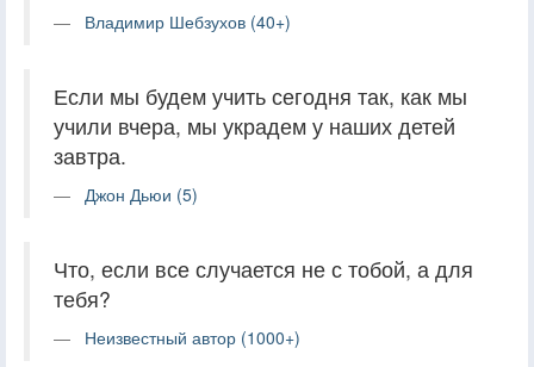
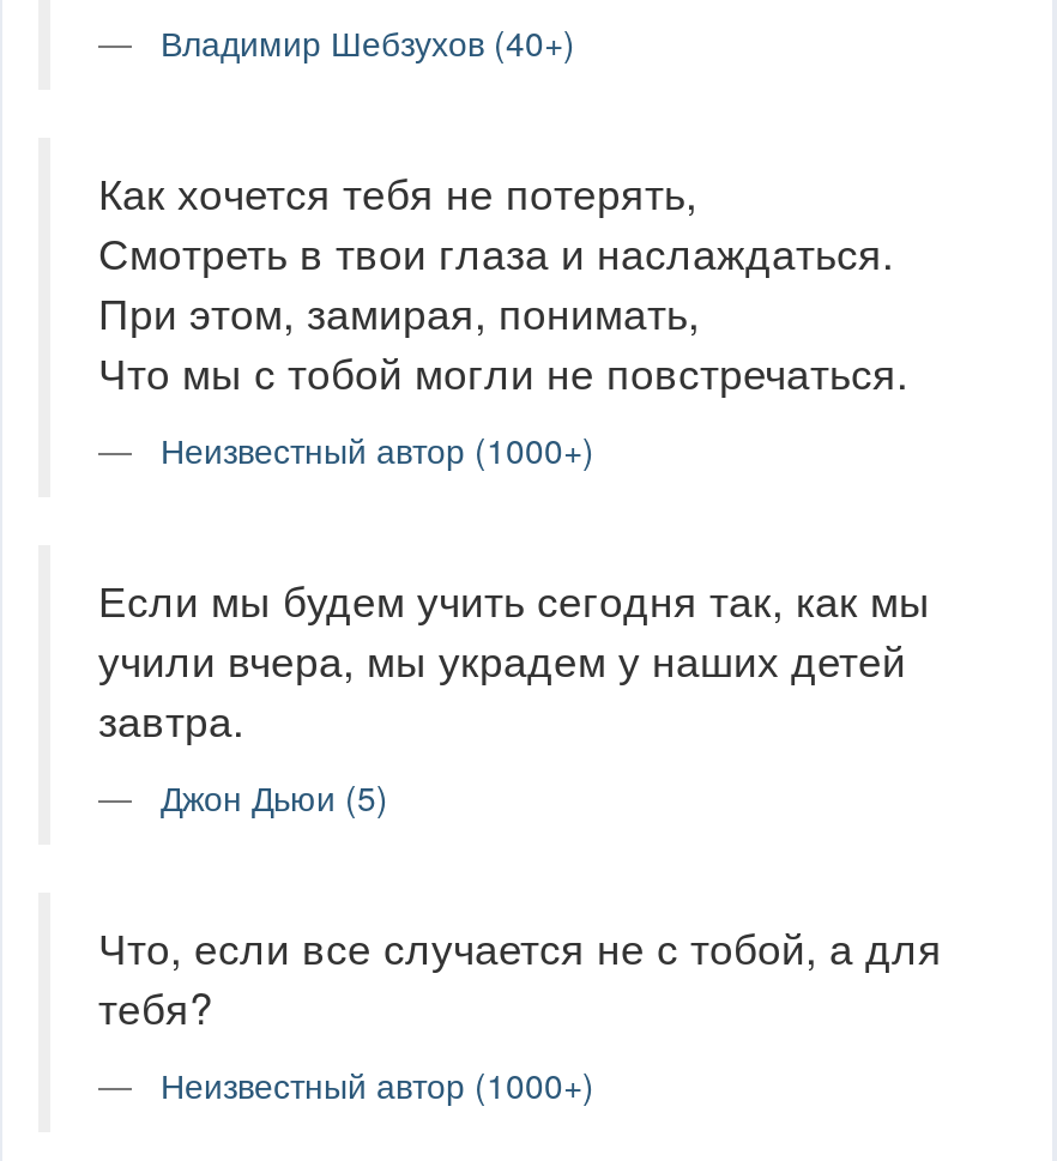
+ Как хочется тебя не потерять,
+ Смотреть в твои глаза и наслаждаться.
+ При этом, замирая, понимать,
+ Что мы с тобой могли не повстречаться.
+ Неизвестный автор (1000+)
